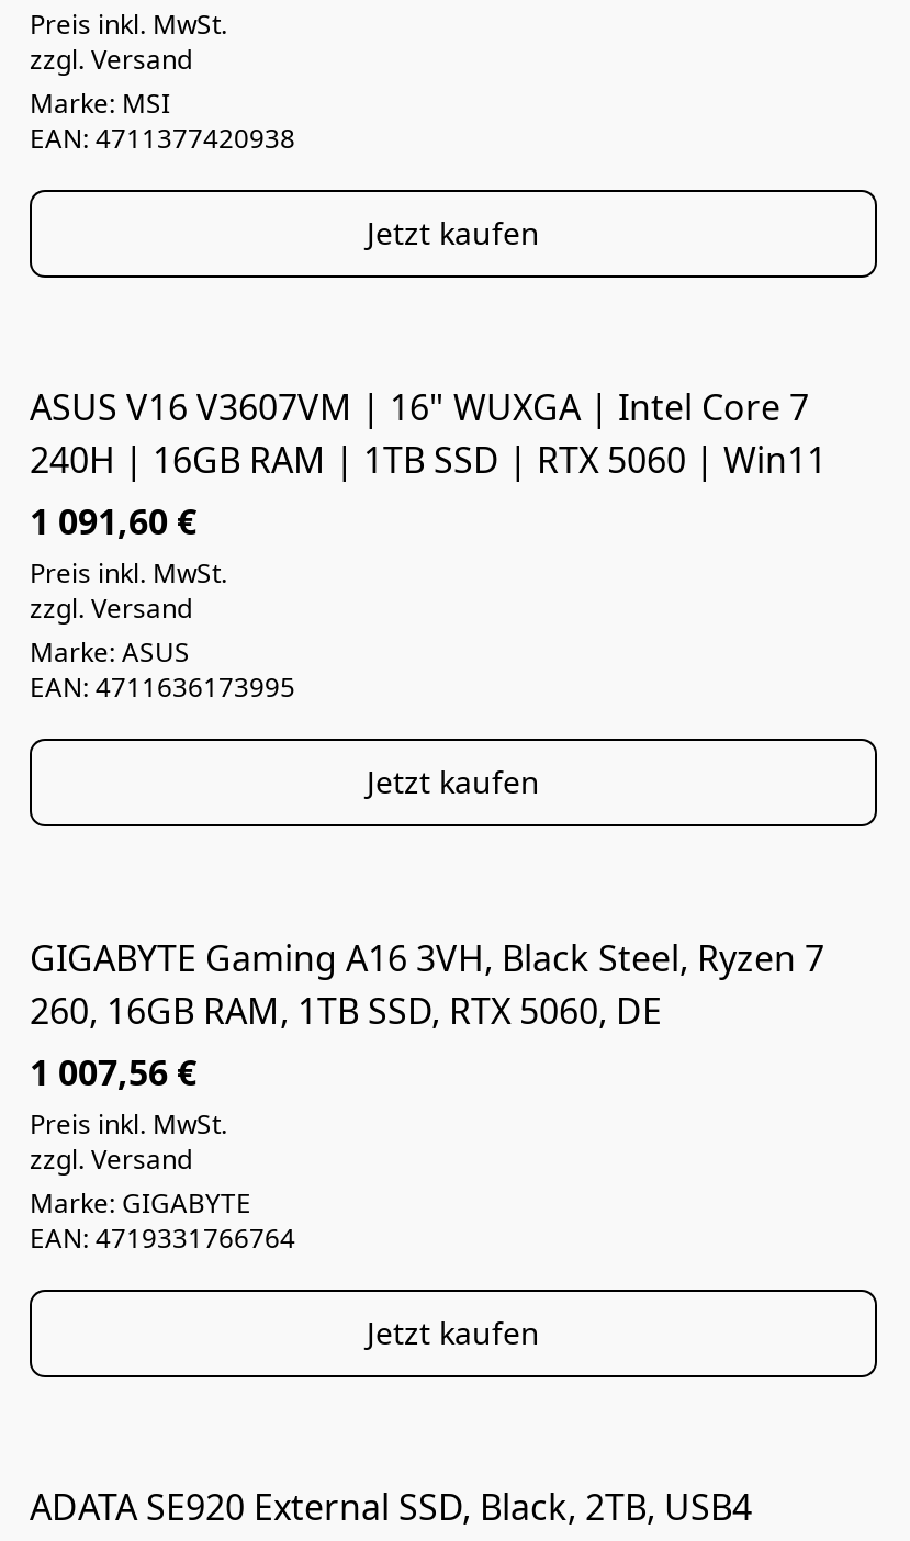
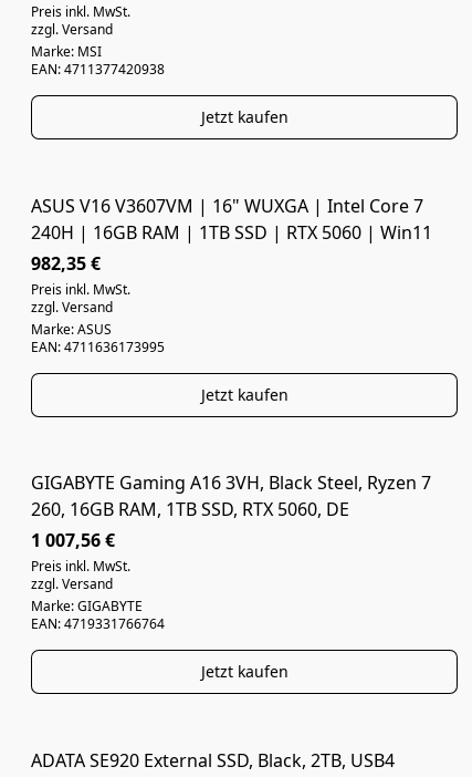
- 1 091,60 €
+ 982,35 €
